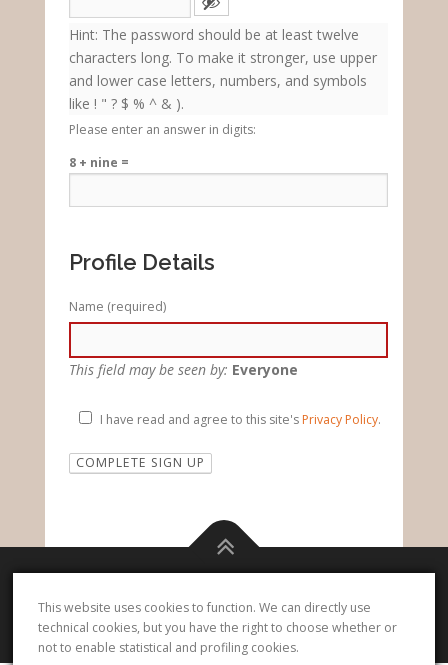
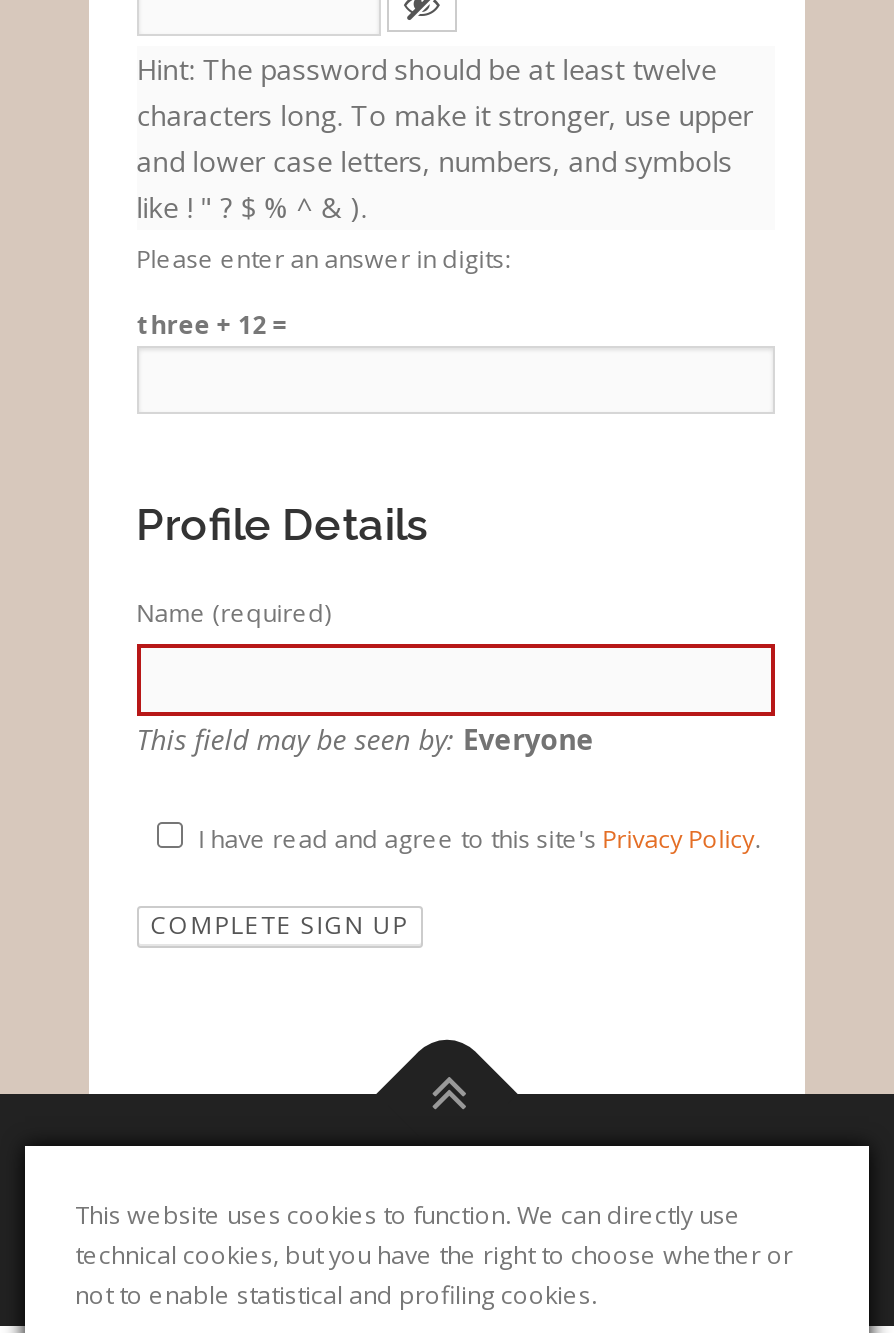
- 8 + nine =
+ three + 12 =
